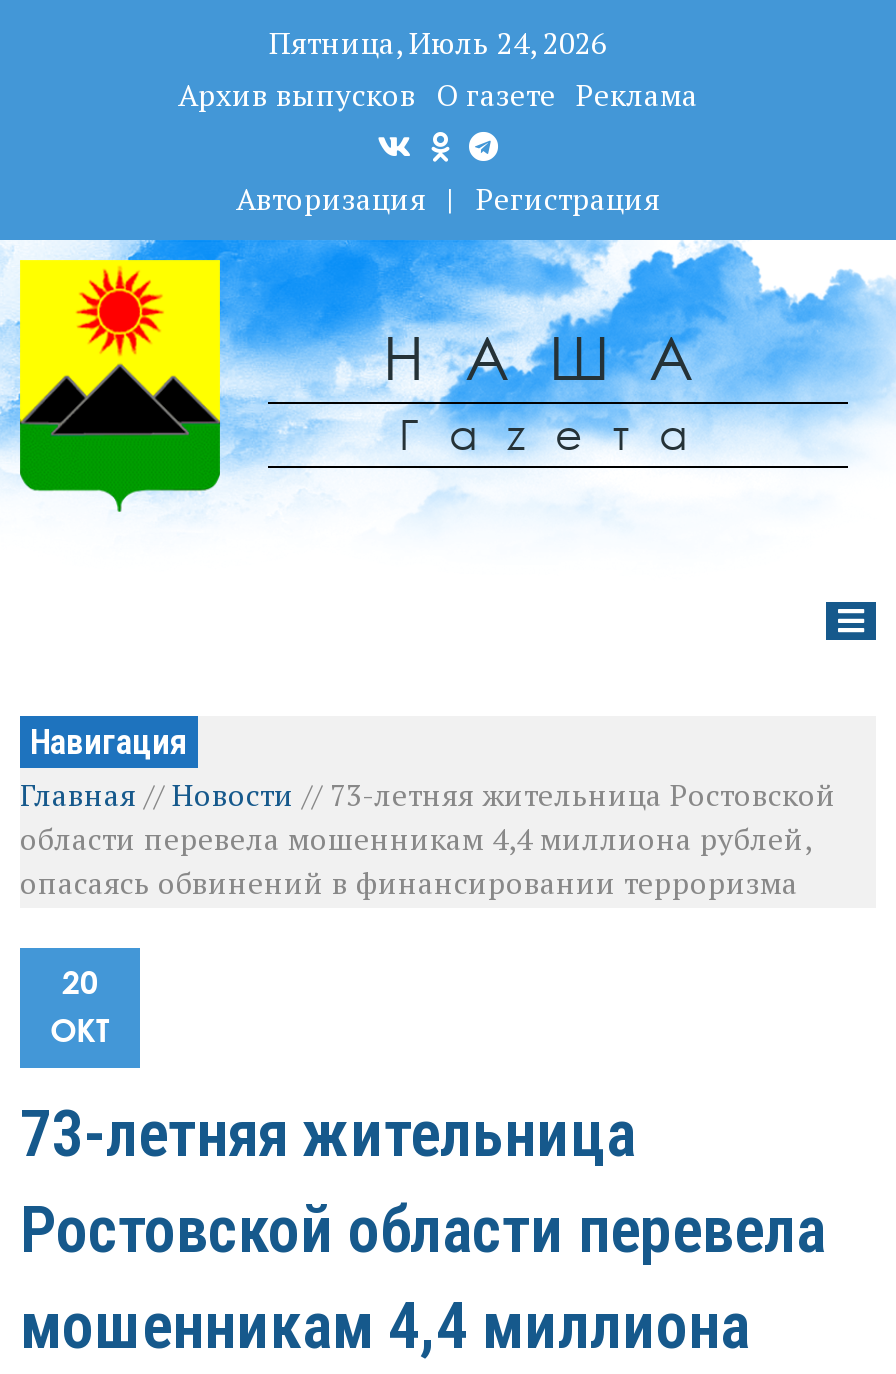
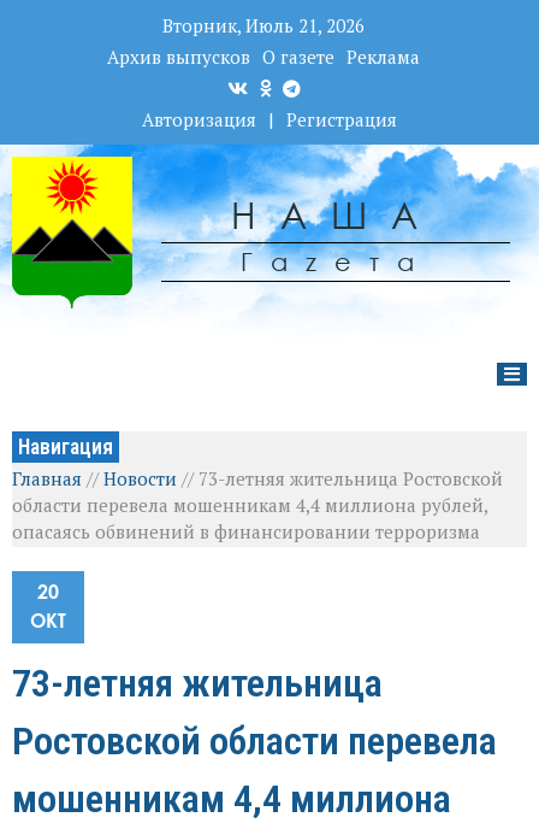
- Пятница, Июль 24, 2026
+ Вторник, Июль 21, 2026
